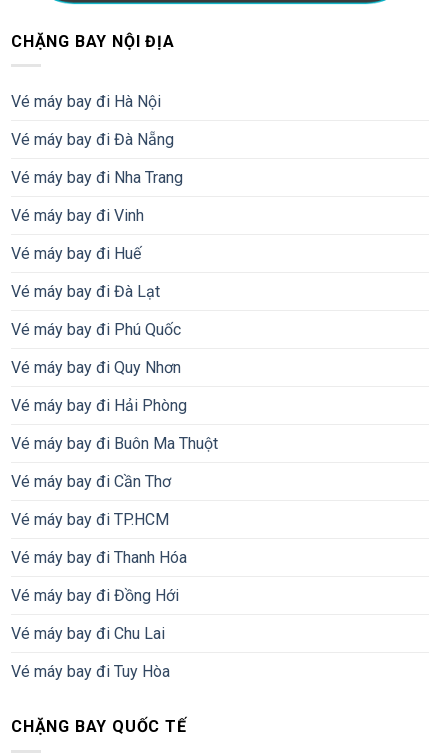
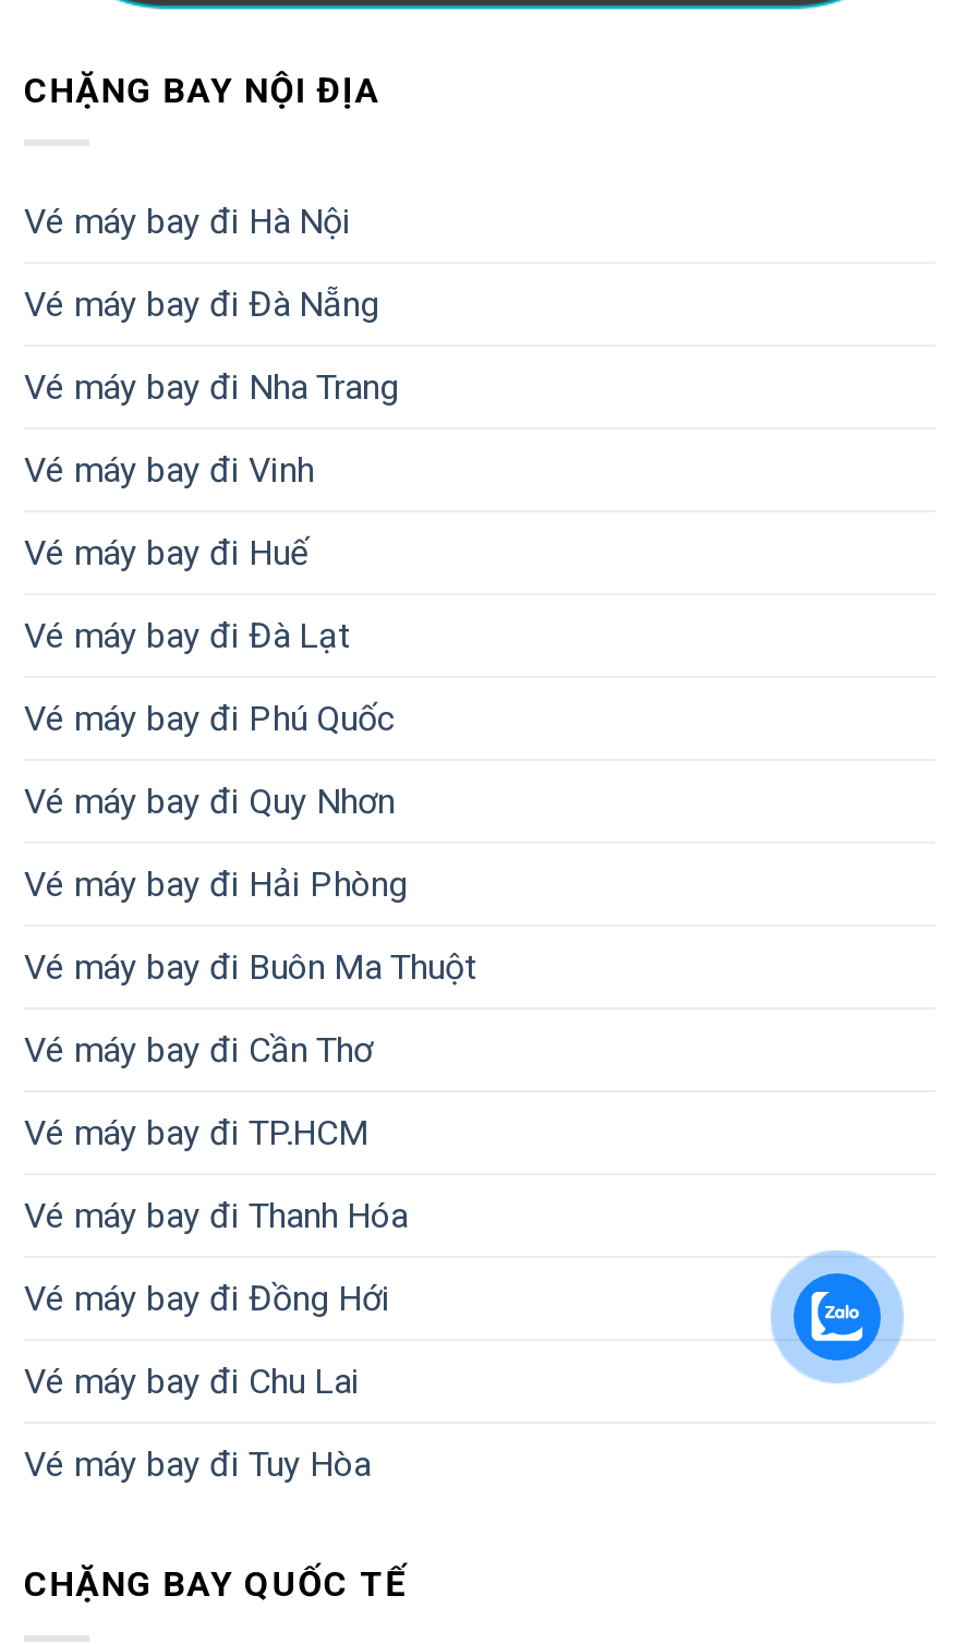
+ [image]
